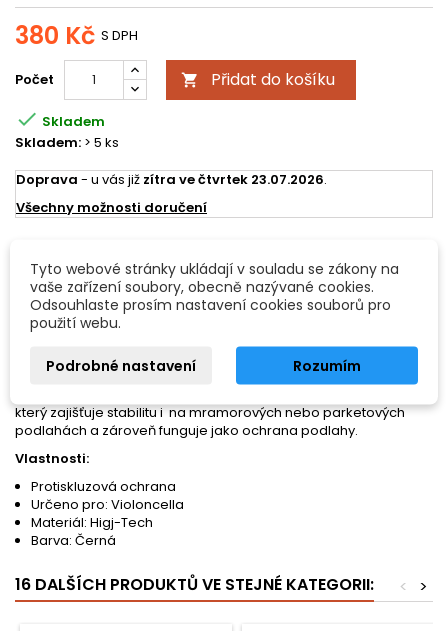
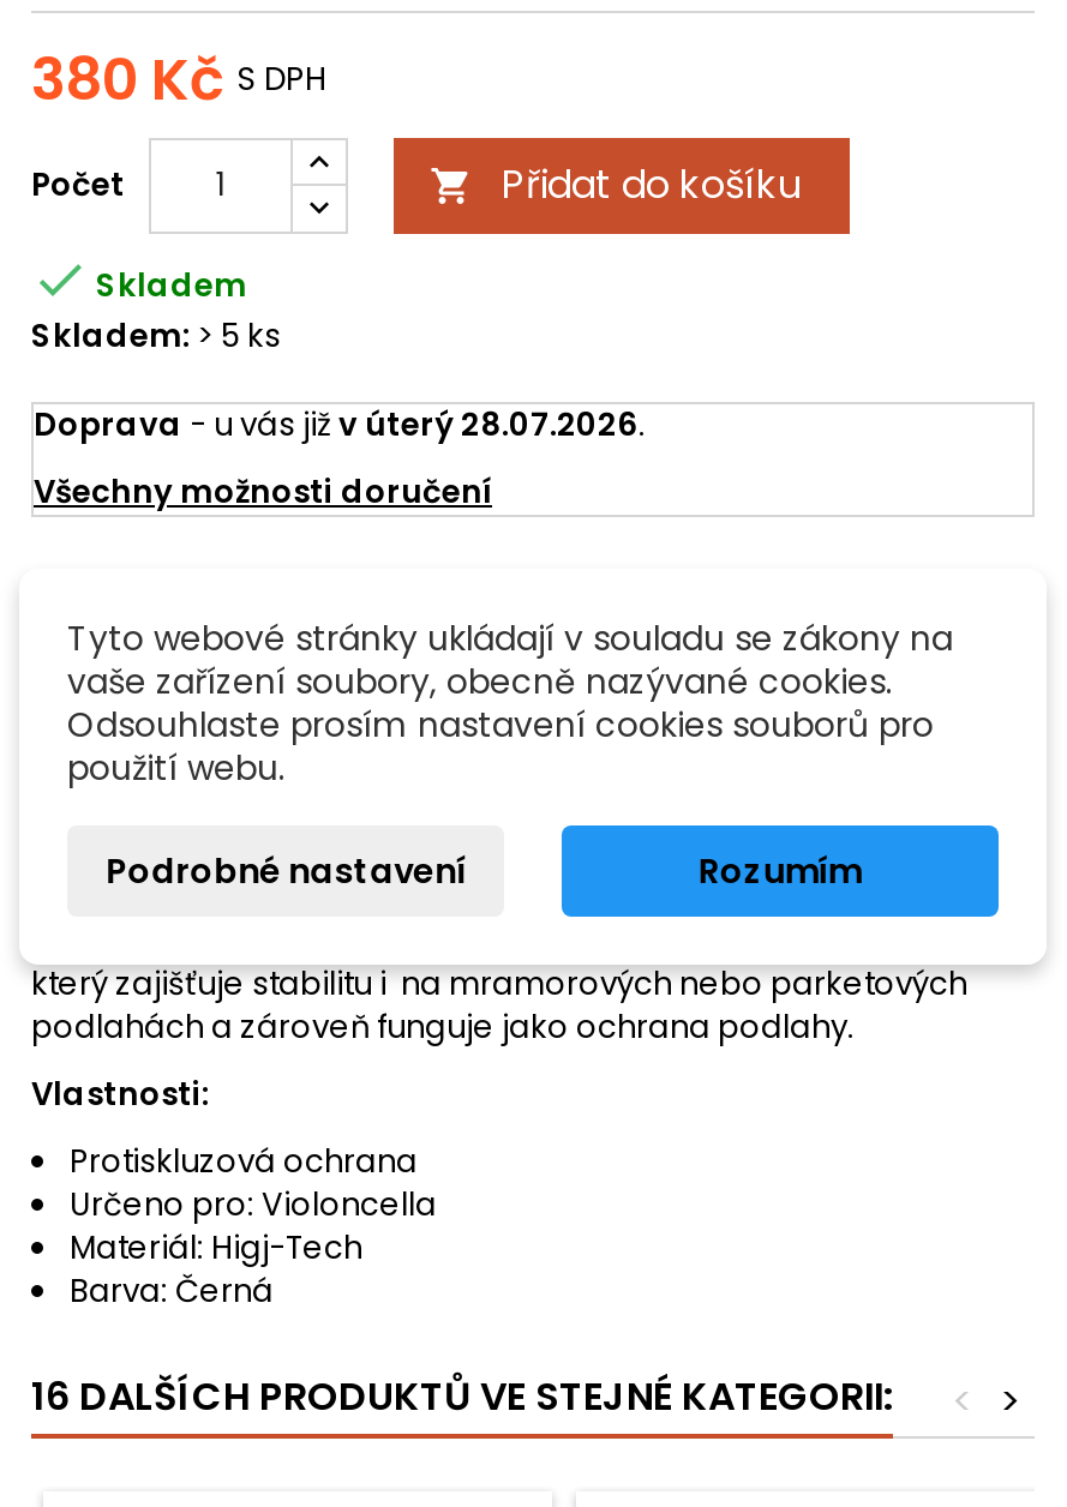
- Doprava - u vás již zítra ve čtvrtek 23.07.2026.
+ Doprava - u vás již v úterý 28.07.2026.
